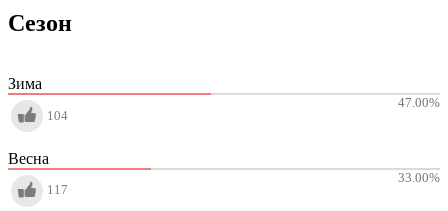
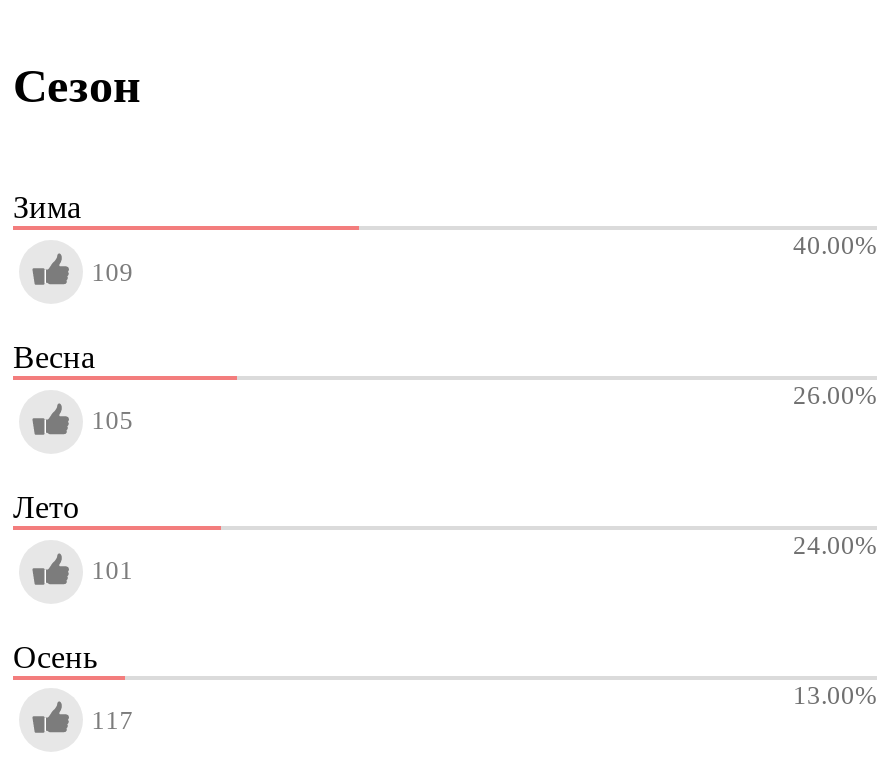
- 47.00%
+ 40.00%

- 104
+ 109

- 33.00%
+ 26.00%
+ 105
+ Лето
+ 24.00%
+ 101
+ Осень
+ 13.00%
